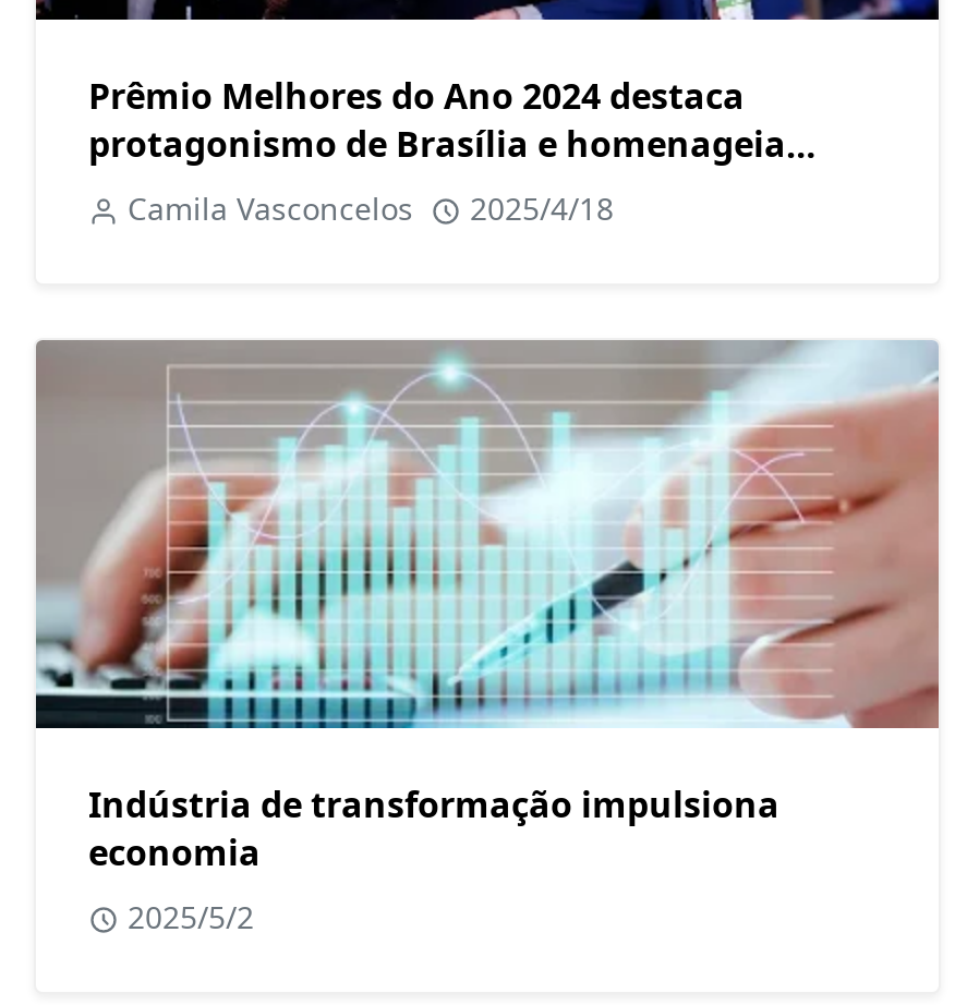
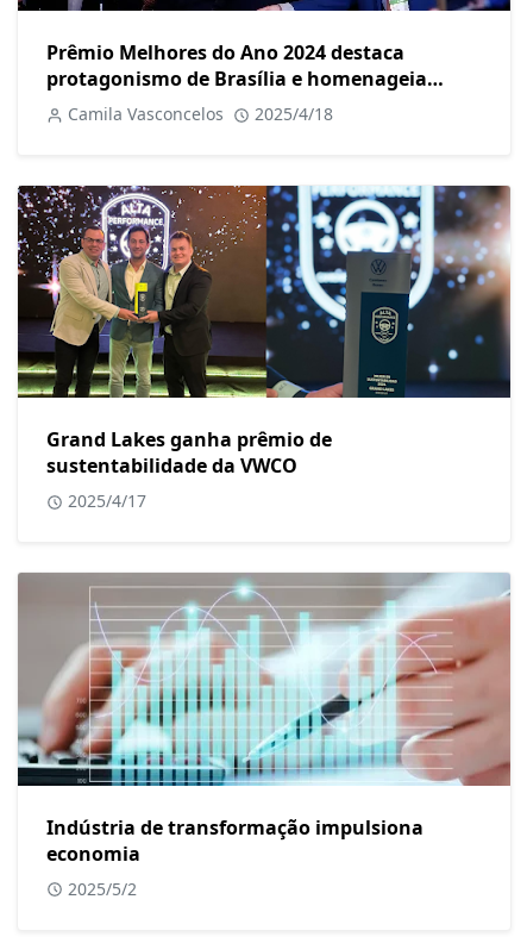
+ [image]
+ Grand Lakes ganha prêmio de
+ sustentabilidade da VWCO
+ 2025/4/17
